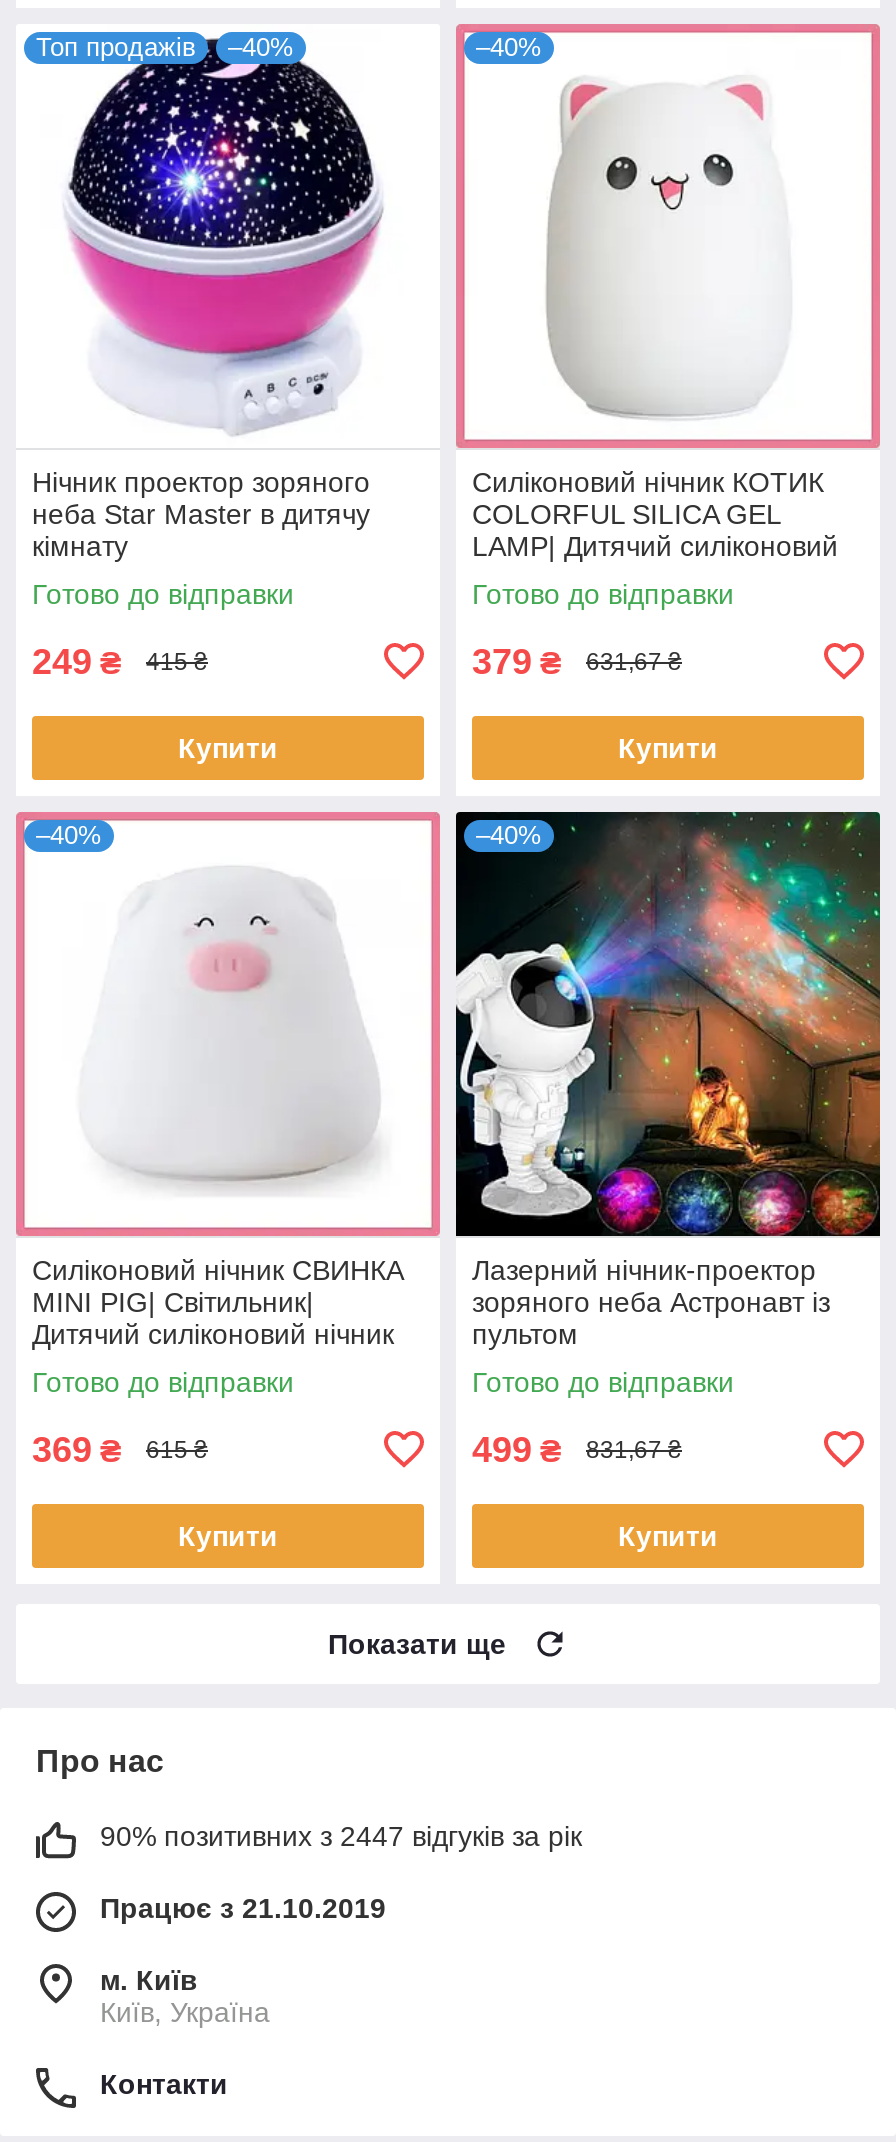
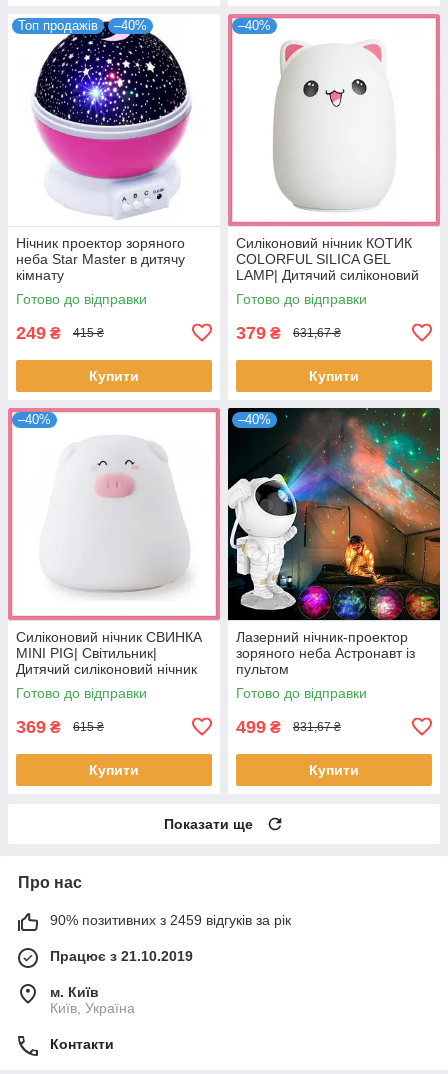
- 90% позитивних з 2447 відгуків за рік
+ 90% позитивних з 2459 відгуків за рік
